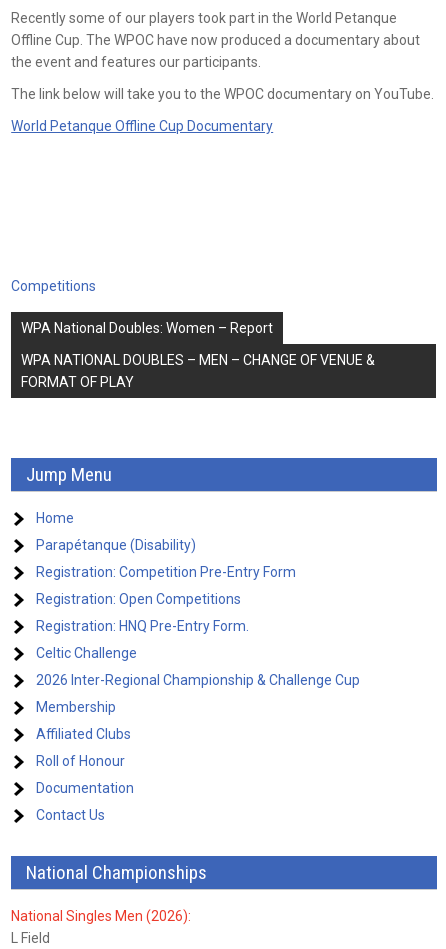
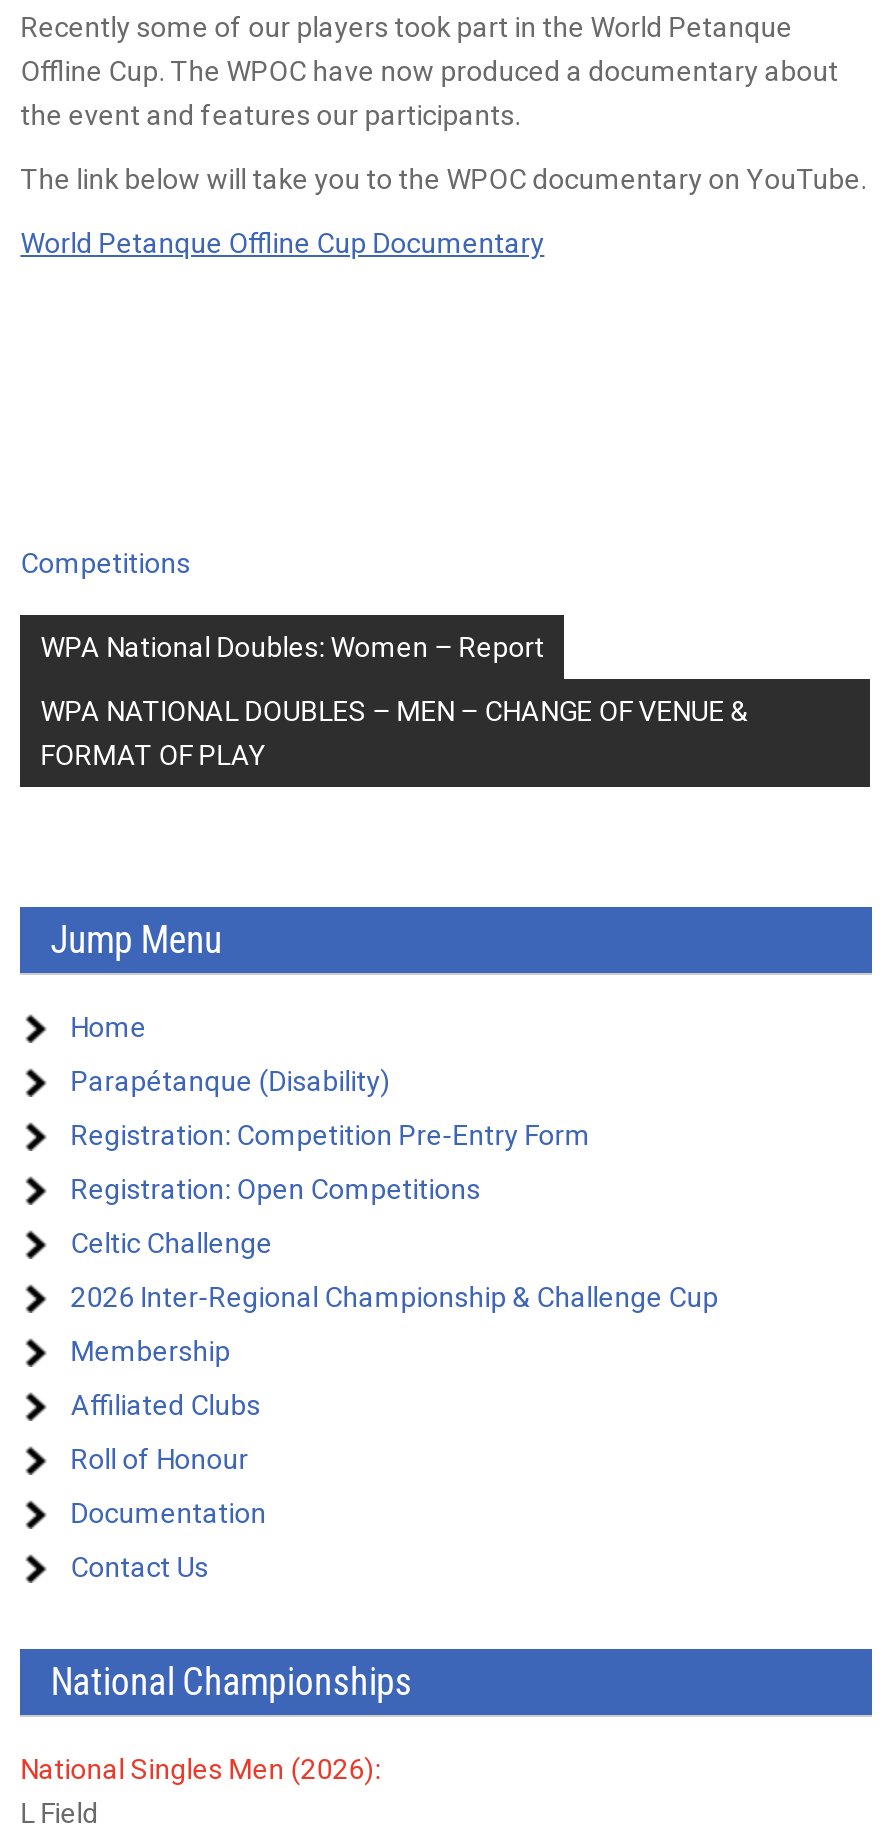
- Registration: HNQ Pre-Entry Form.
